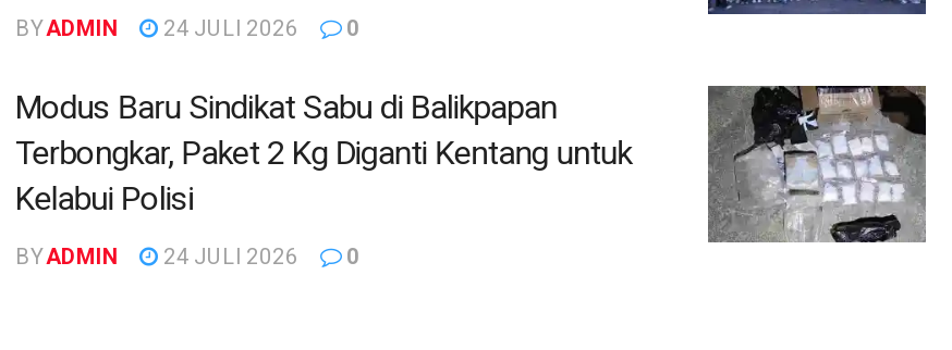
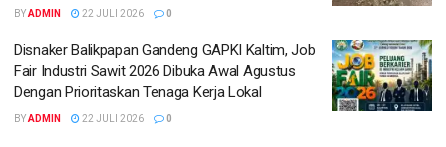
- BY ADMIN 24 JULI 2026 0
+ BY ADMIN 22 JULI 2026 0

- [image]
- Modus Baru Sindikat Sabu di Balikpapan
- Terbongkar, Paket 2 Kg Diganti Kentang untuk
- Kelabui Polisi
+ [image]
+ Disnaker Balikpapan Gandeng GAPKI Kaltim, Job
+ Fair Industri Sawit 2026 Dibuka Awal Agustus
+ Dengan Prioritaskan Tenaga Kerja Lokal

- BY ADMIN 24 JULI 2026 0
+ BY ADMIN 22 JULI 2026 0
